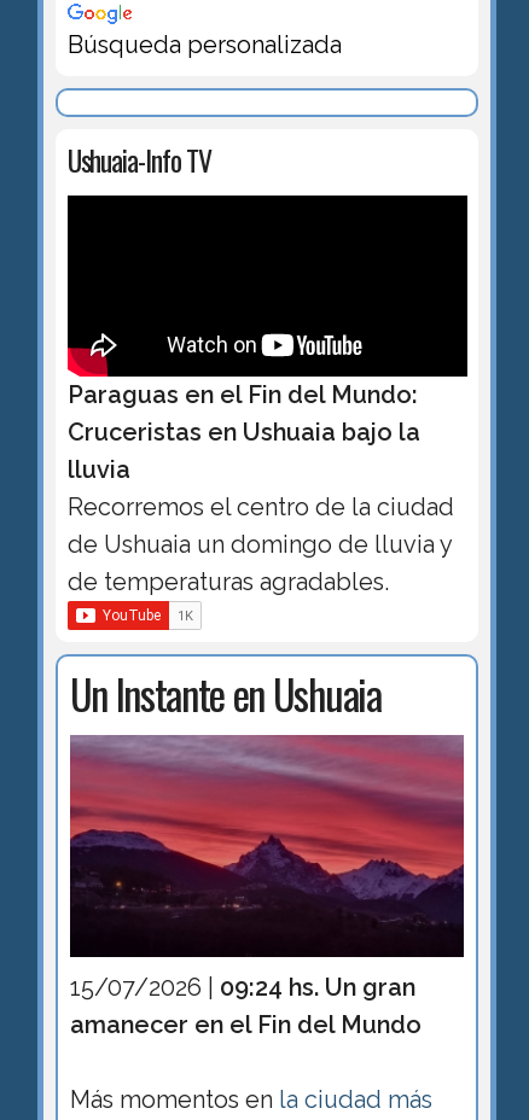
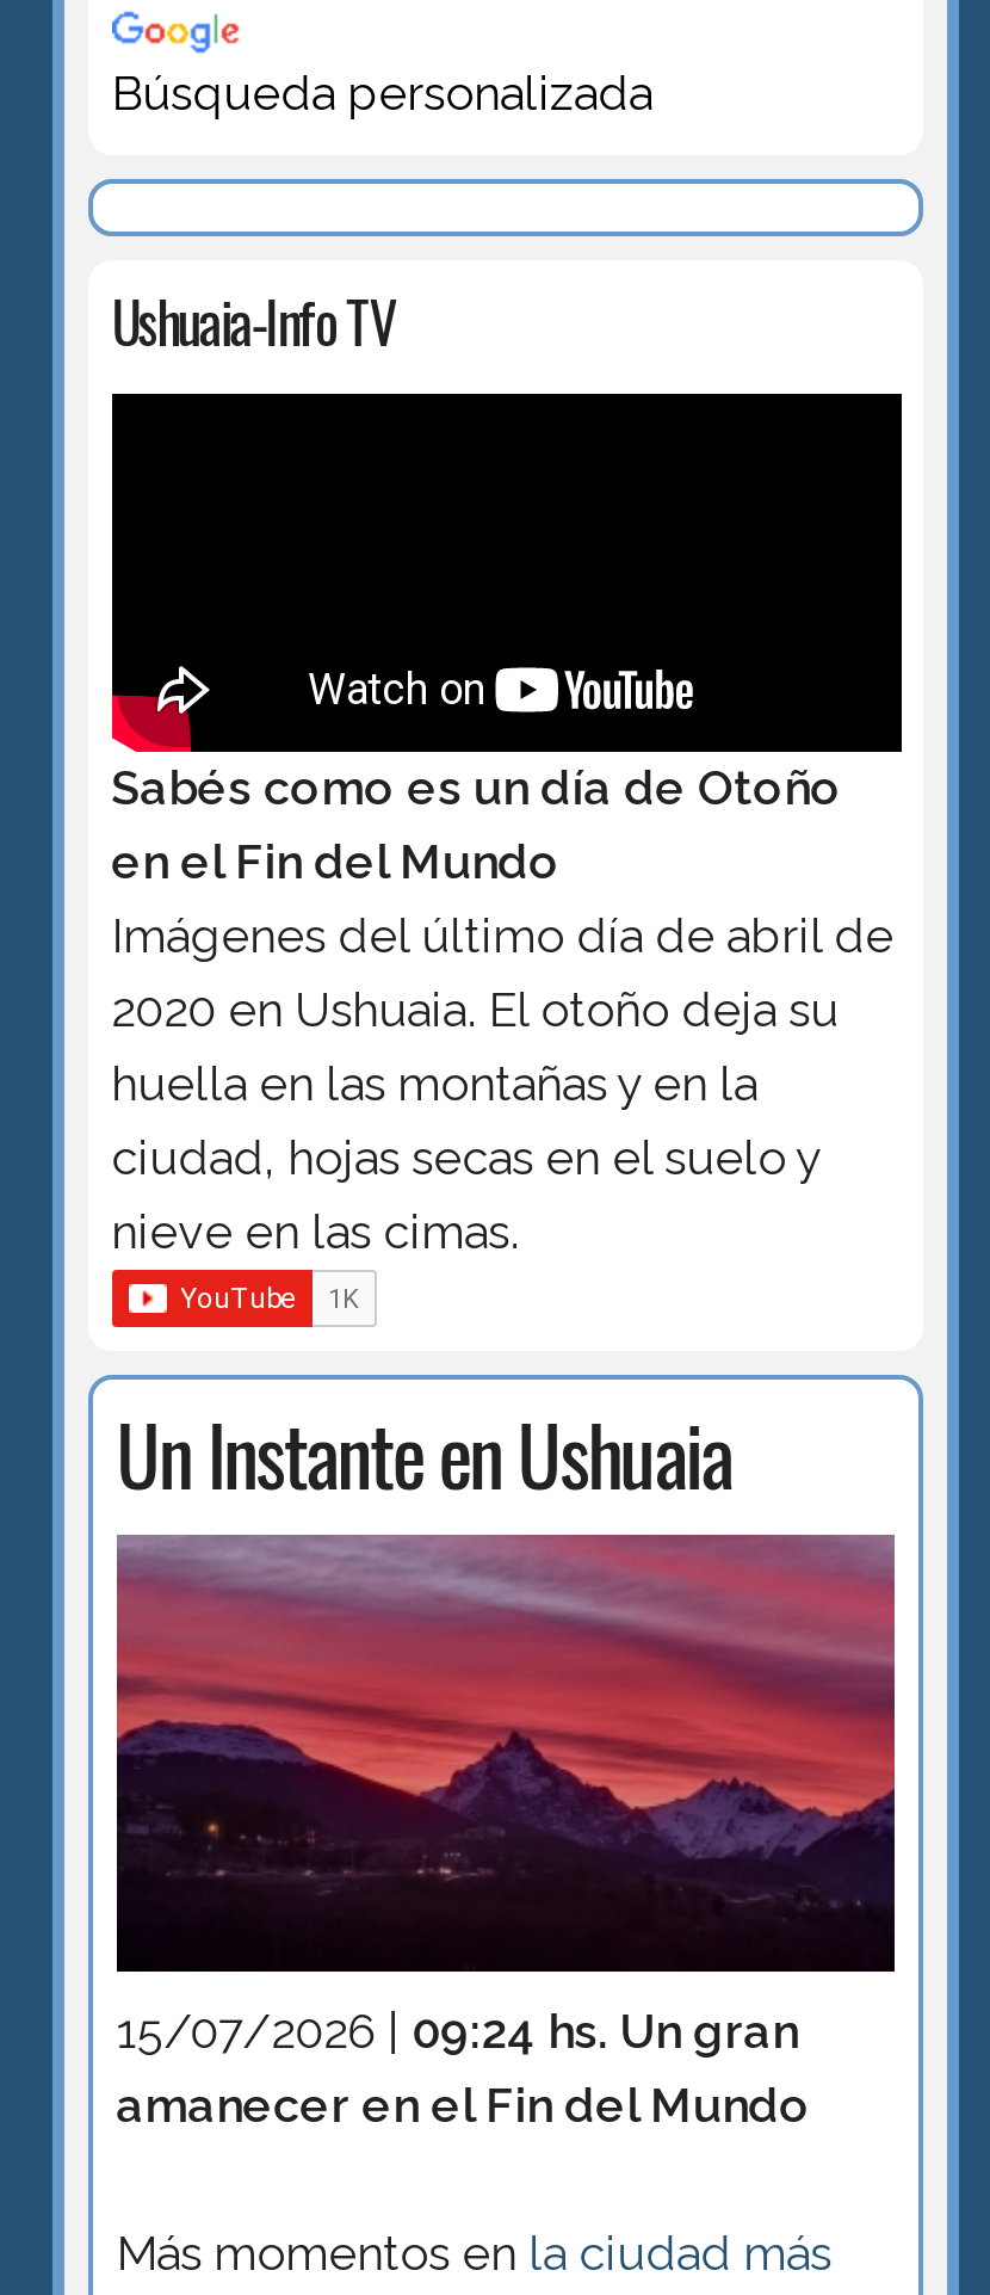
- Paraguas en el Fin del Mundo:
- Cruceristas en Ushuaia bajo la
- lluvia
- Recorremos el centro de la ciudad
- de Ushuaia un domingo de lluvia y
- de temperaturas agradables.
+ Sabés como es un día de Otoño
+ en el Fin del Mundo
+ Imágenes del último día de abril de
+ 2020 en Ushuaia. El otoño deja su
+ huella en las montañas y en la
+ ciudad, hojas secas en el suelo y
+ nieve en las cimas.
